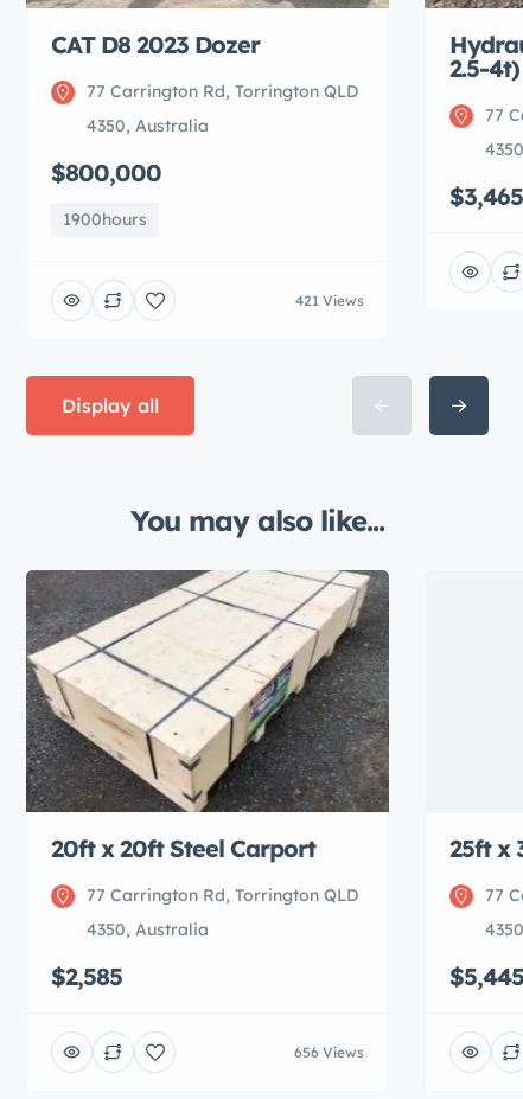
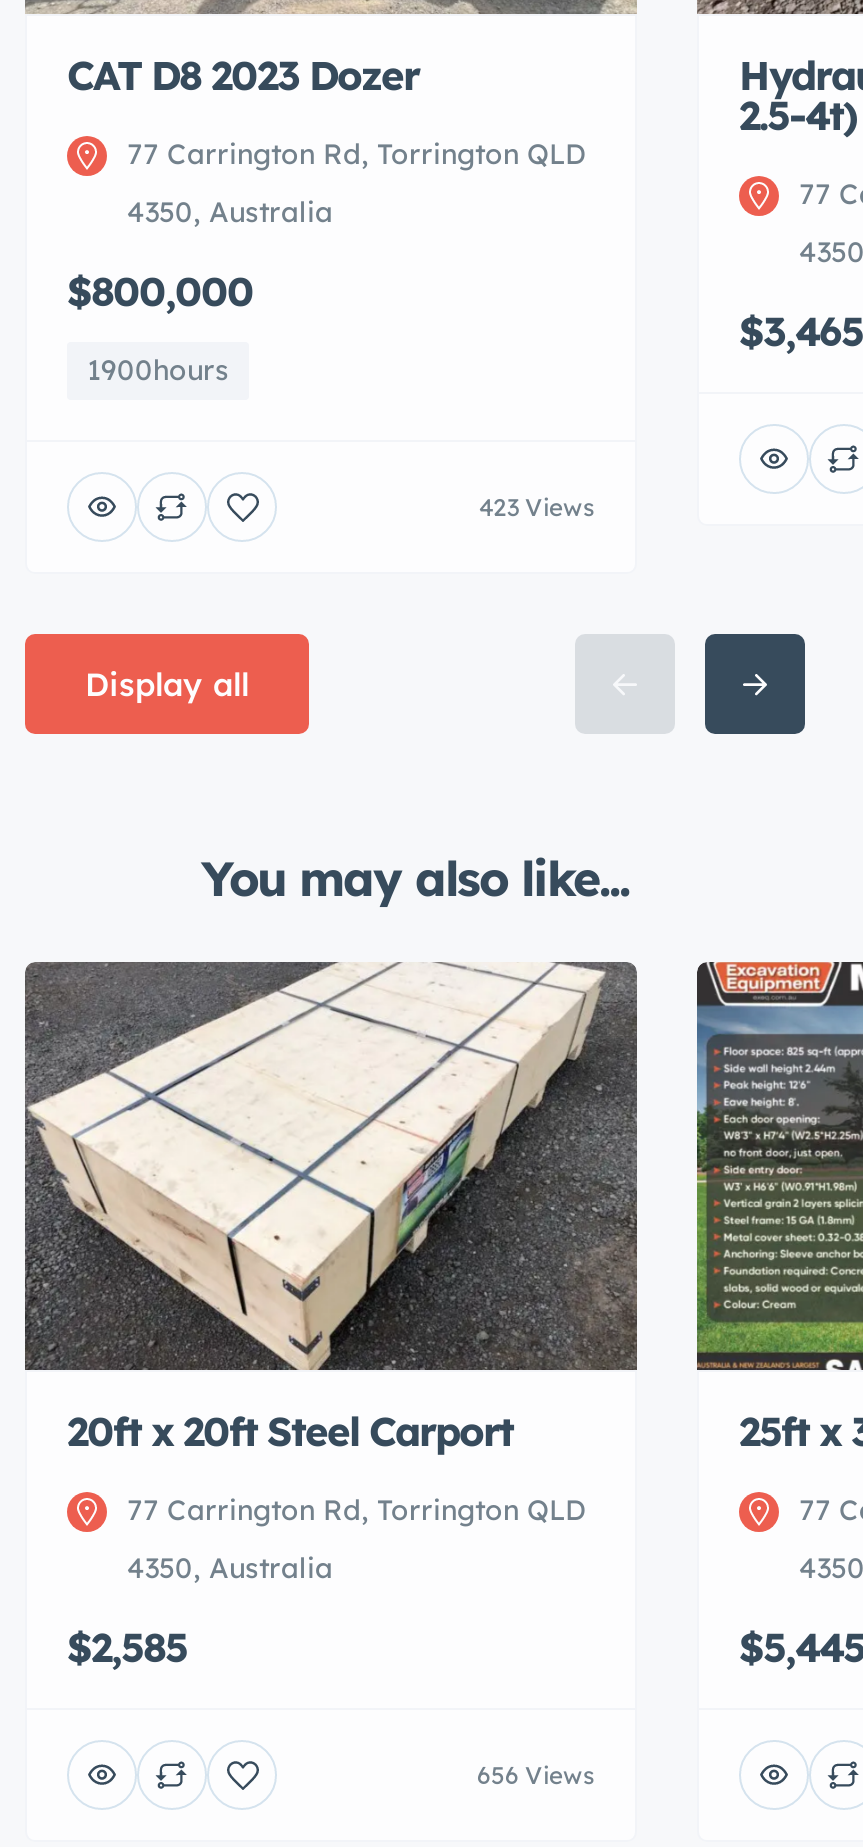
- 421 Views
+ 423 Views

+ [image]
